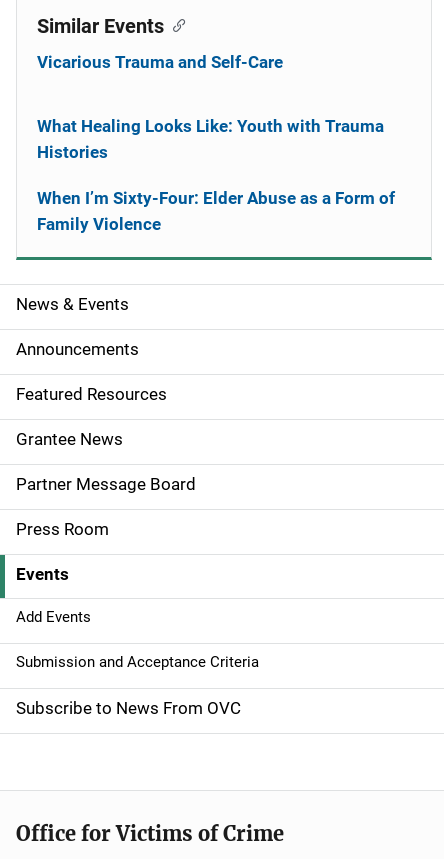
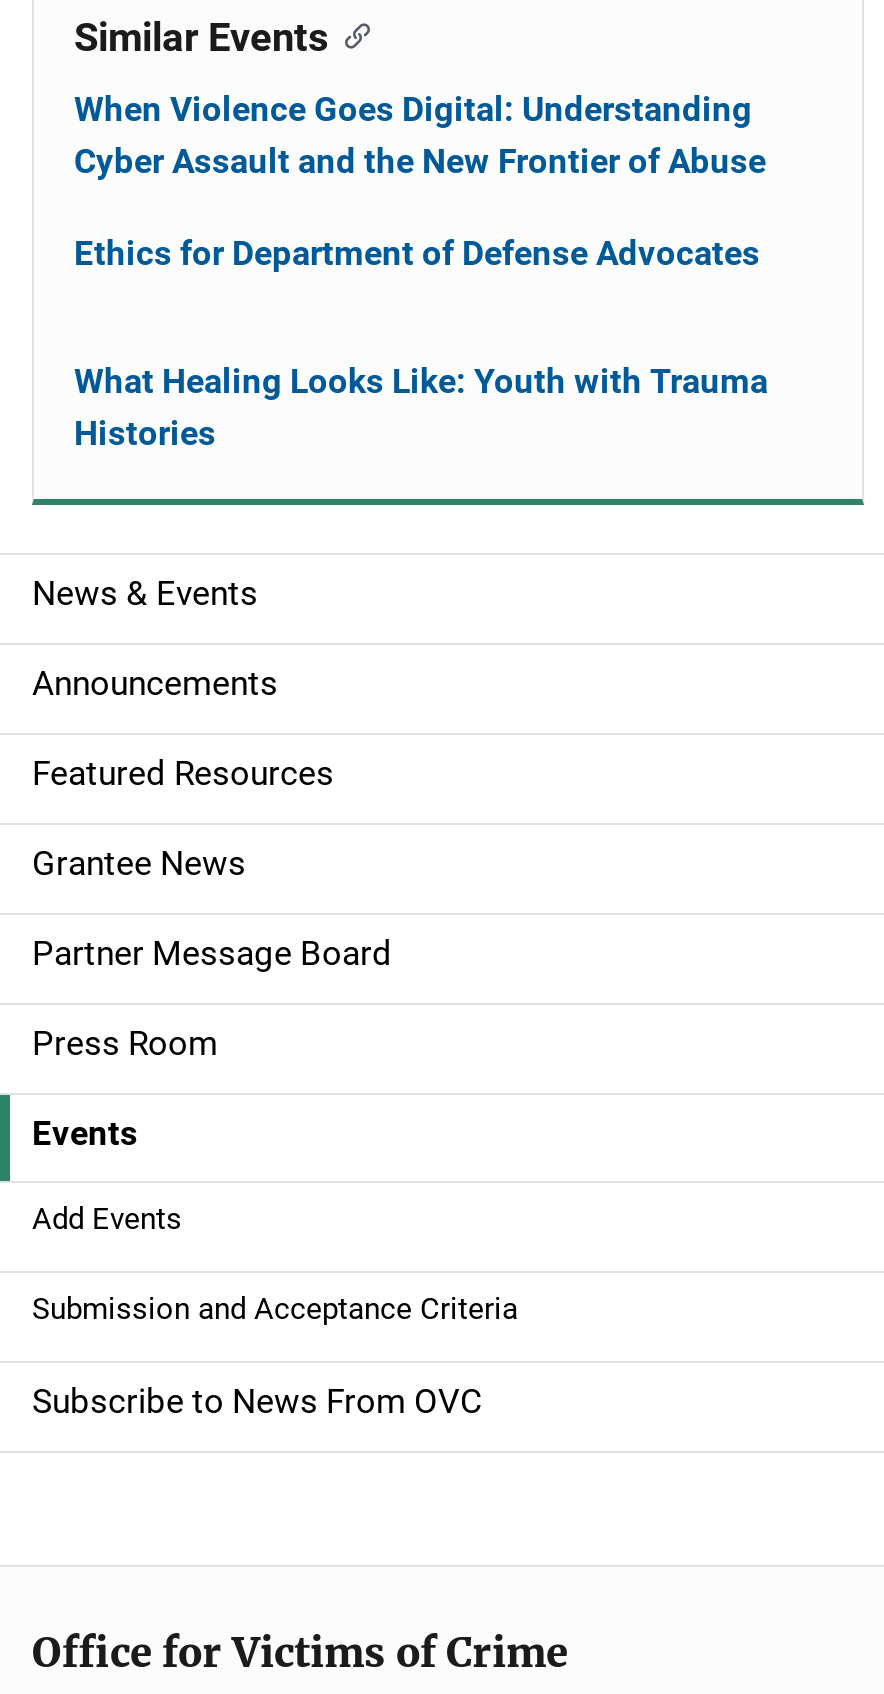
- Vicarious Trauma and Self-Care
+ When Violence Goes Digital: Understanding
+ Cyber Assault and the New Frontier of Abuse
+ Ethics for Department of Defense Advocates

moved down: What Healing Looks Like: Youth with Trauma | Histories

- When I’m Sixty-Four: Elder Abuse as a Form of
- Family Violence
